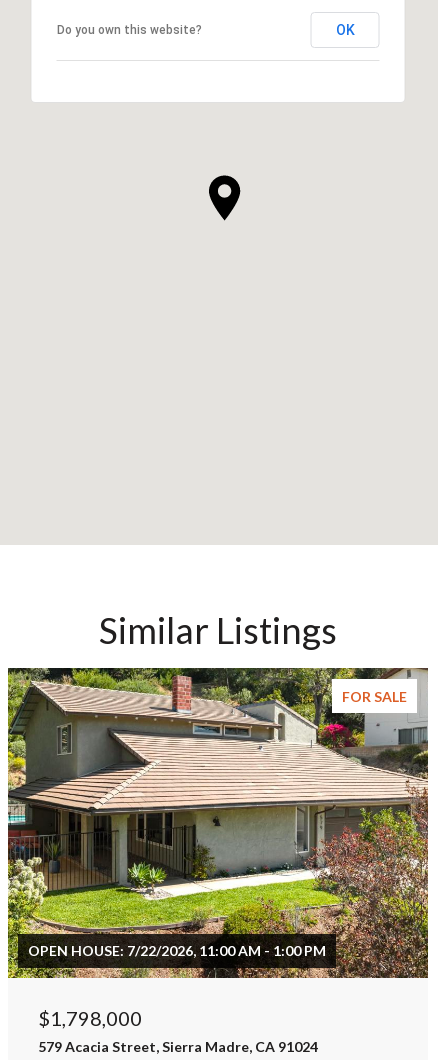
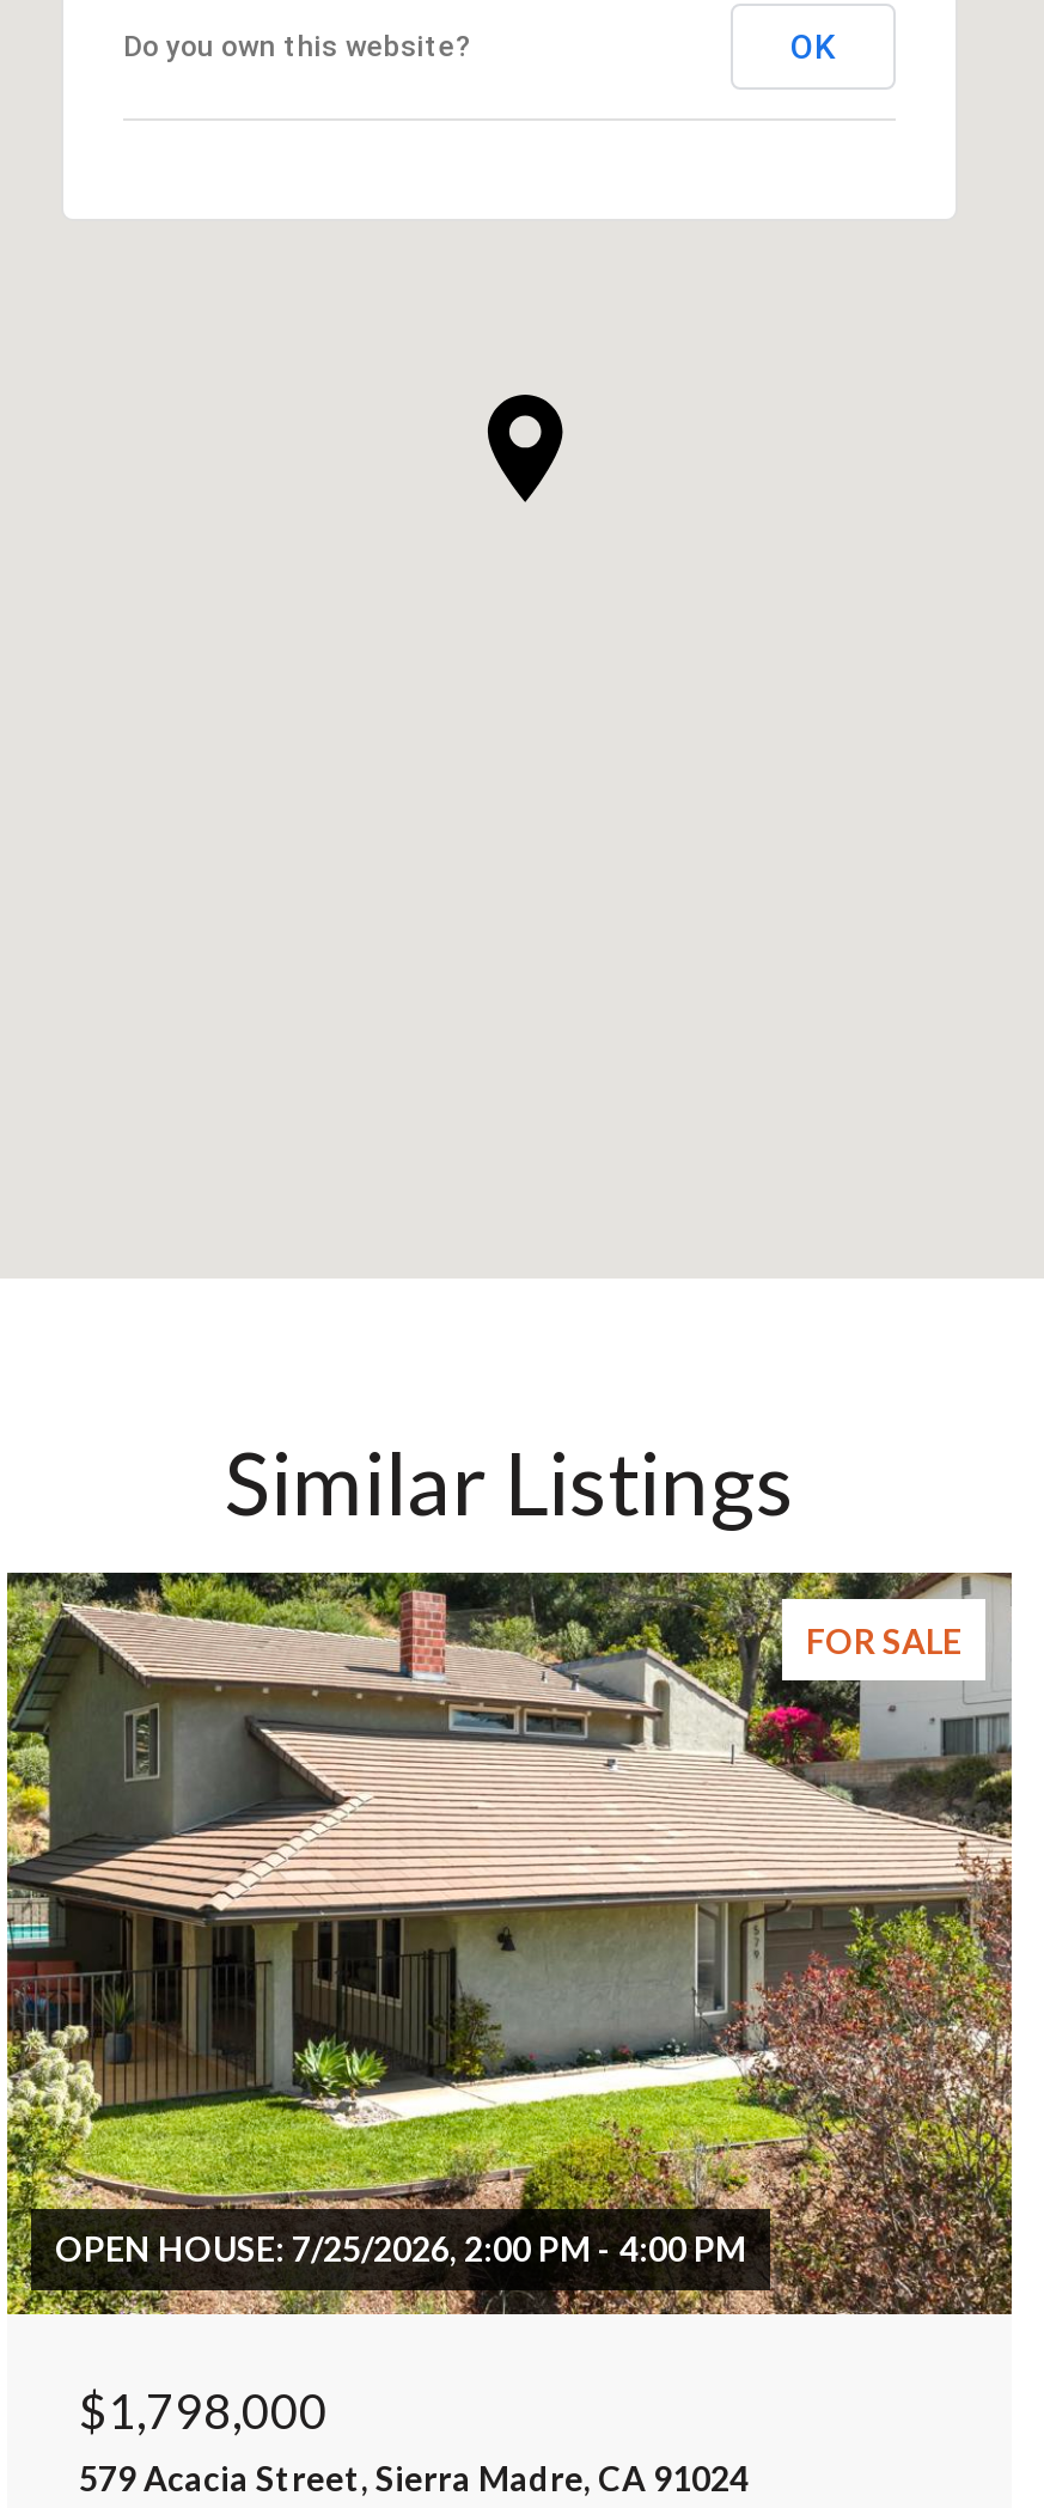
- OPEN HOUSE: 7/22/2026, 11:00 AM - 1:00 PM
+ OPEN HOUSE: 7/25/2026, 2:00 PM - 4:00 PM
